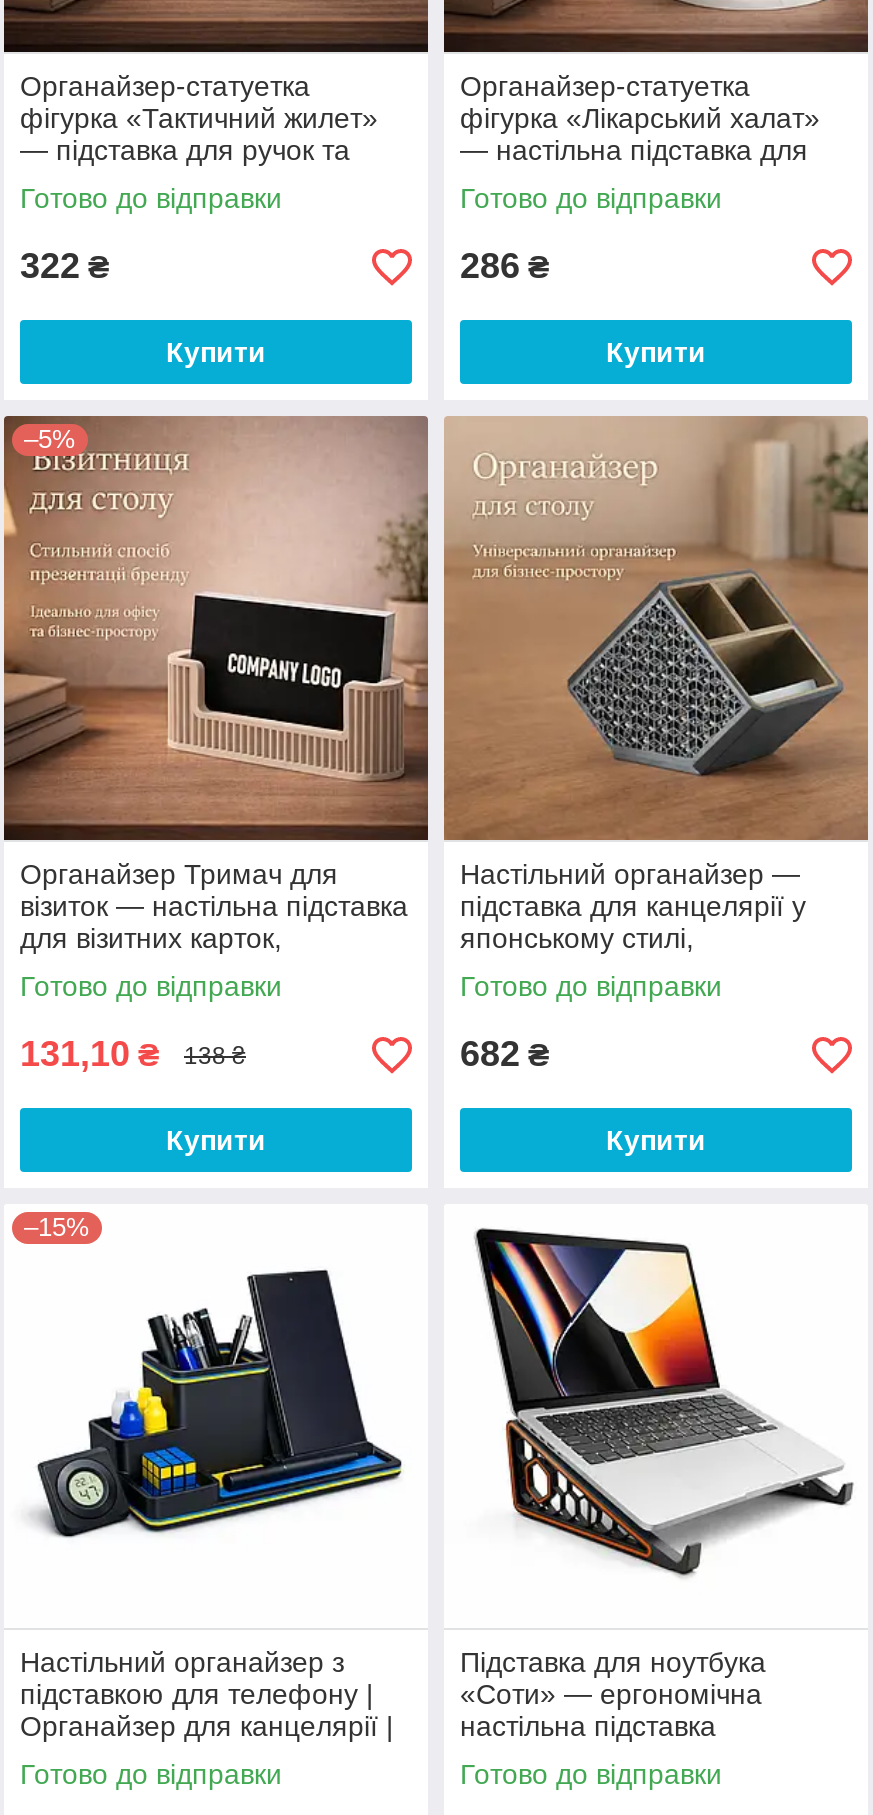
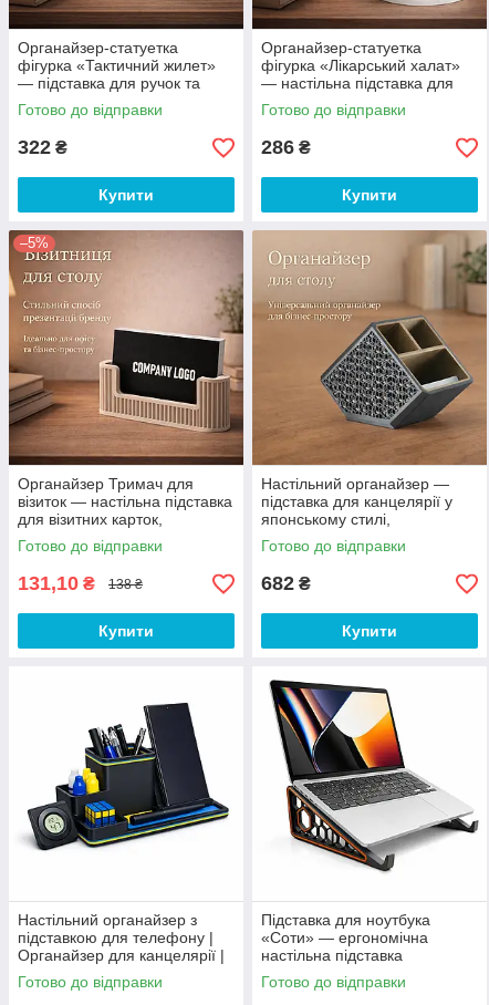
- –15%
